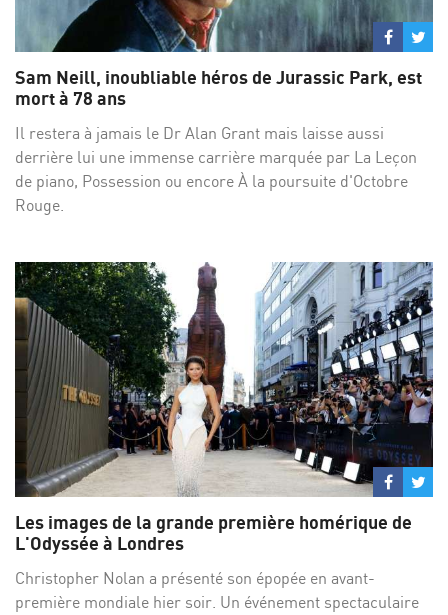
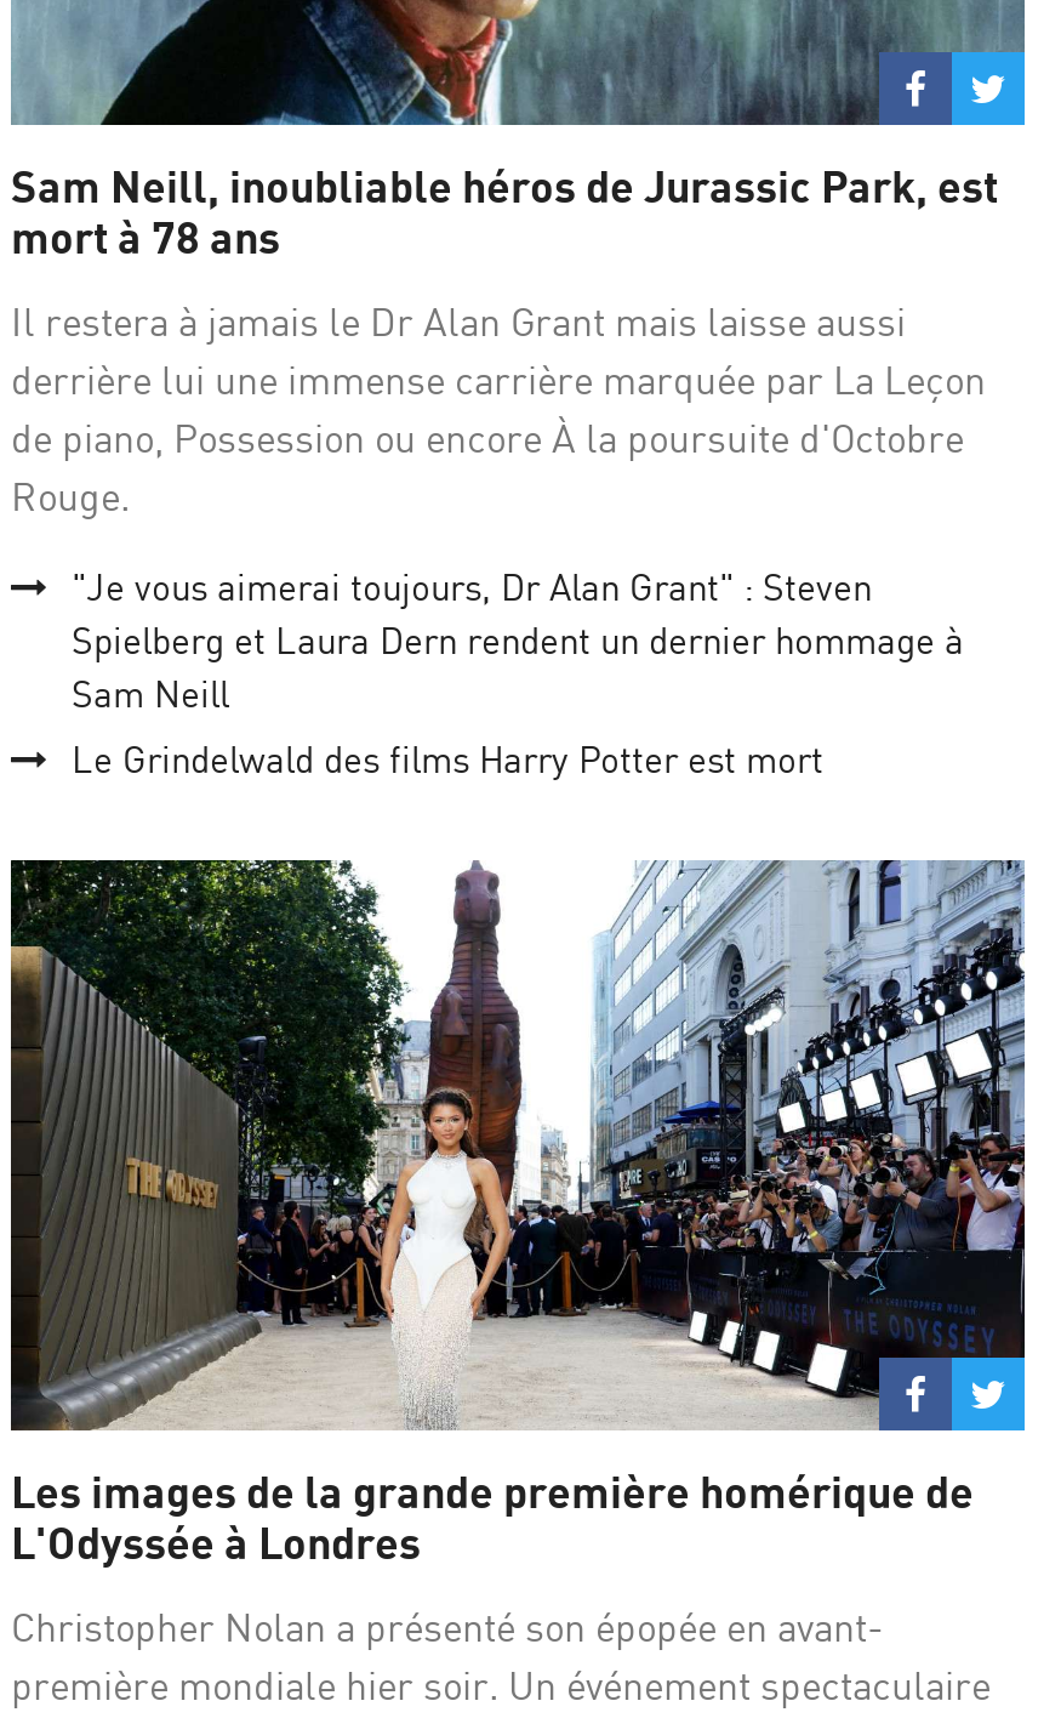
+ "Je vous aimerai toujours, Dr Alan Grant" : Steven
+ Spielberg et Laura Dern rendent un dernier hommage à
+ Sam Neill
+ Le Grindelwald des films Harry Potter est mort
